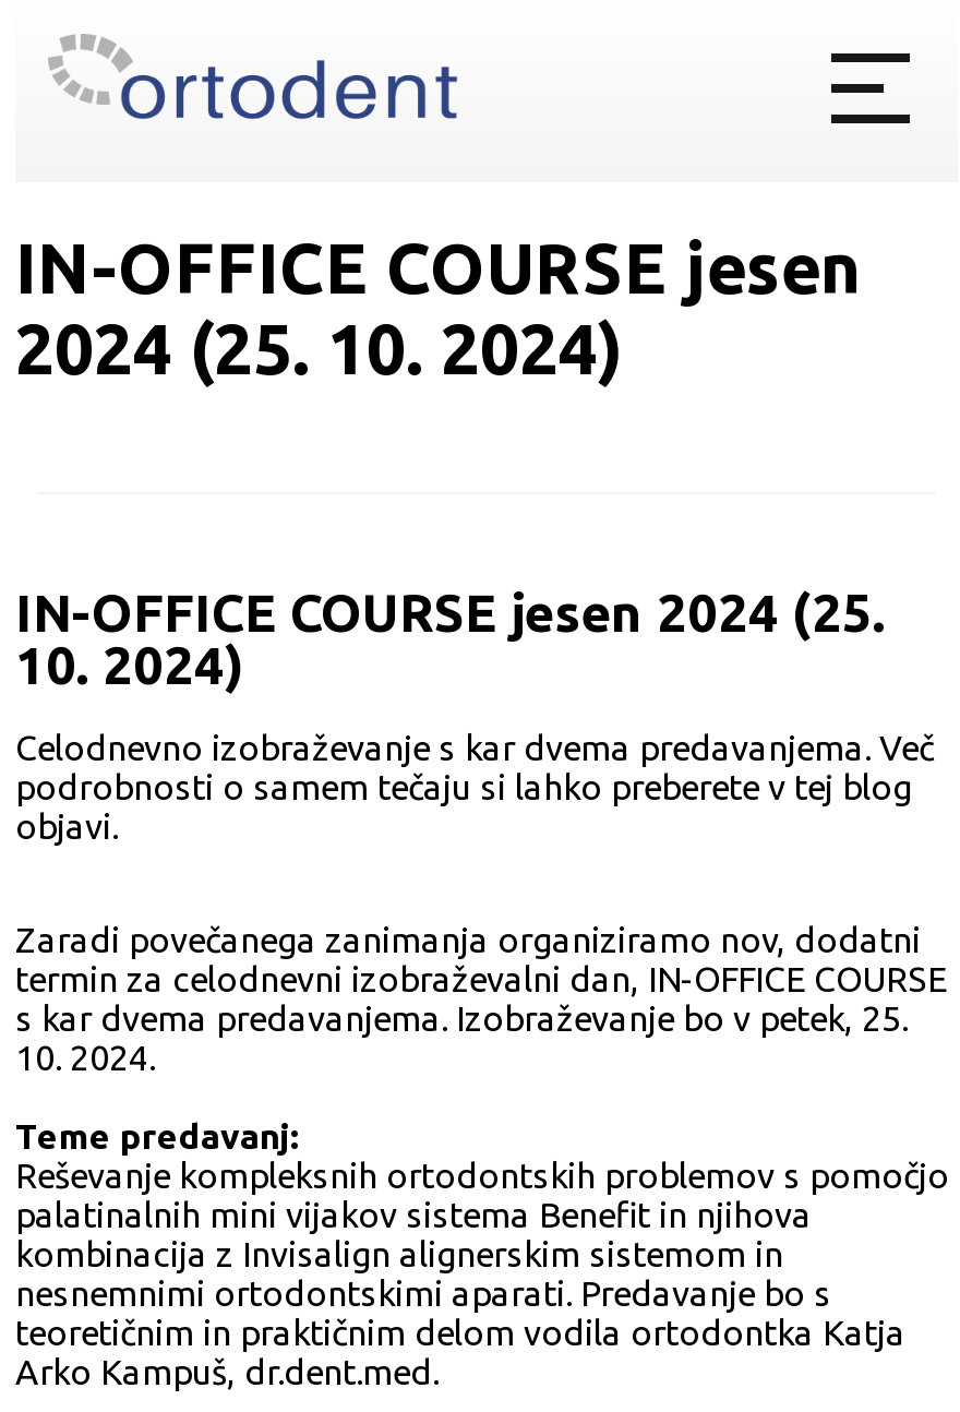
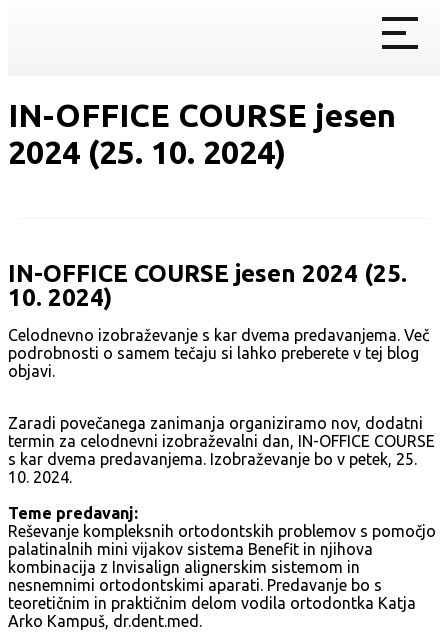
- [image]
